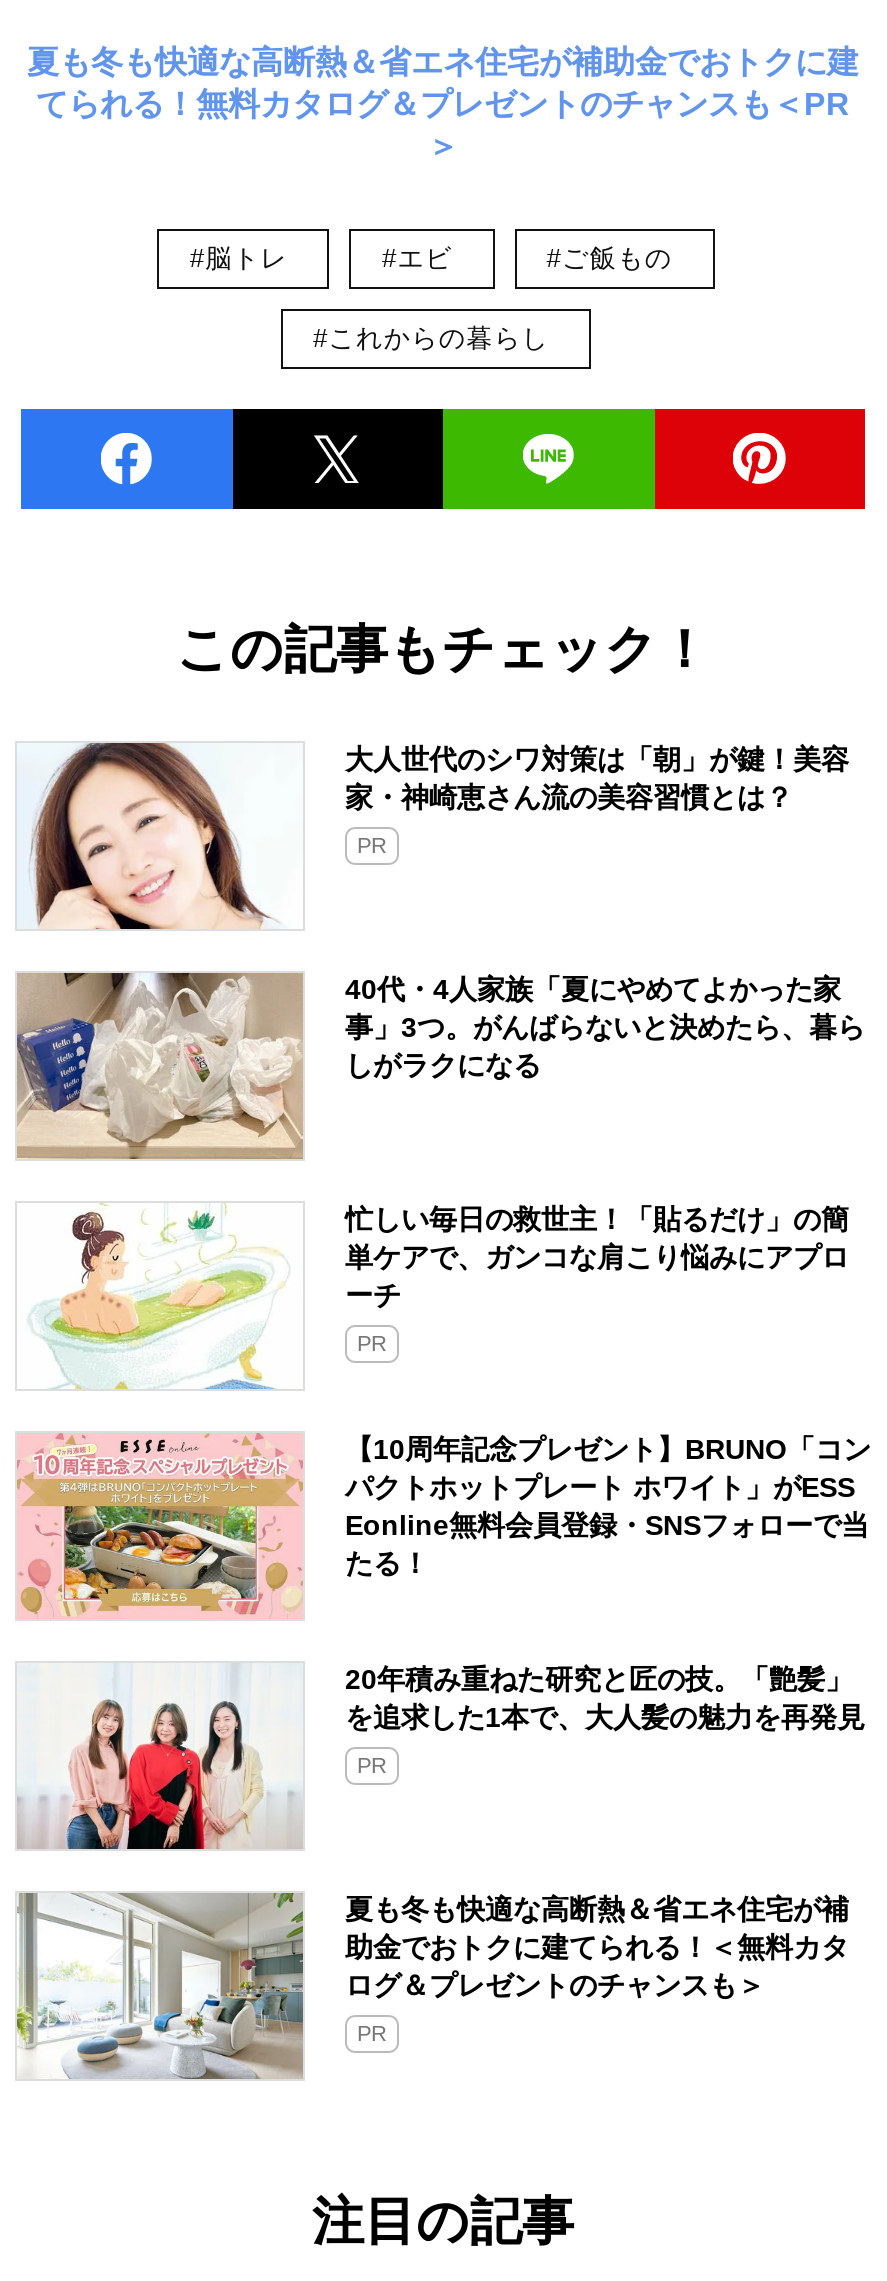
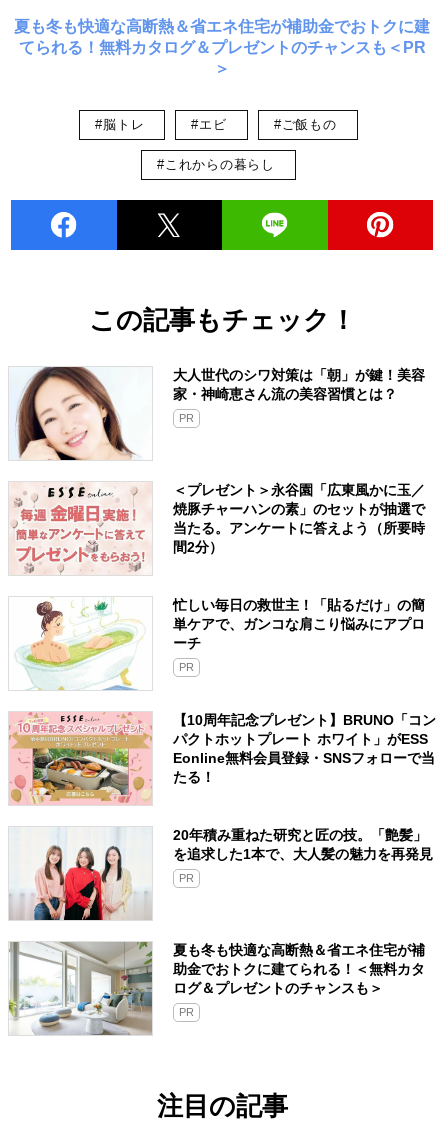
- [image]
- 40代・4人家族「夏にやめてよかった家
- 事」3つ。がんばらないと決めたら、暮ら
- しがラクになる
+ [image]
+ ＜プレゼント＞永谷園「広東風かに玉／
+ 焼豚チャーハンの素」のセットが抽選で
+ 当たる。アンケートに答えよう（所要時
+ 間2分）
